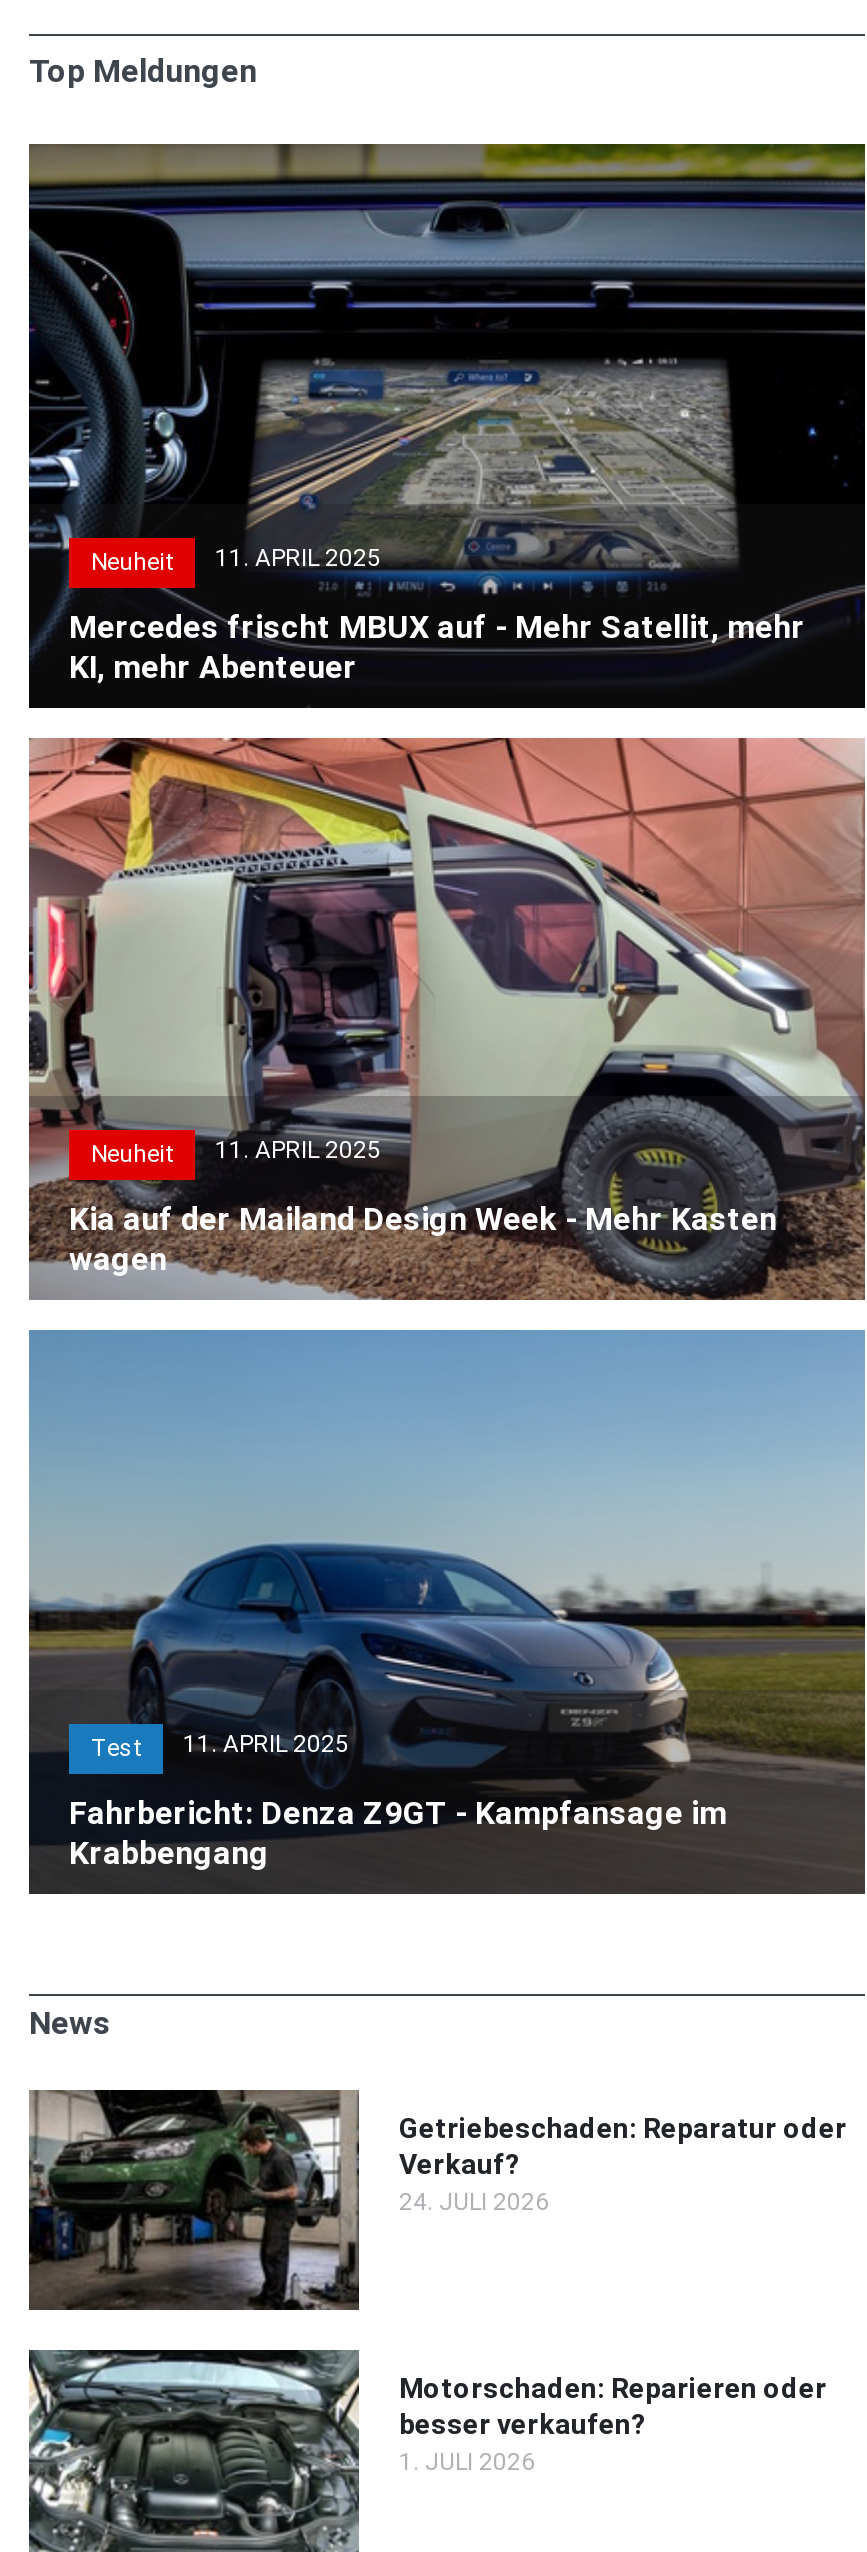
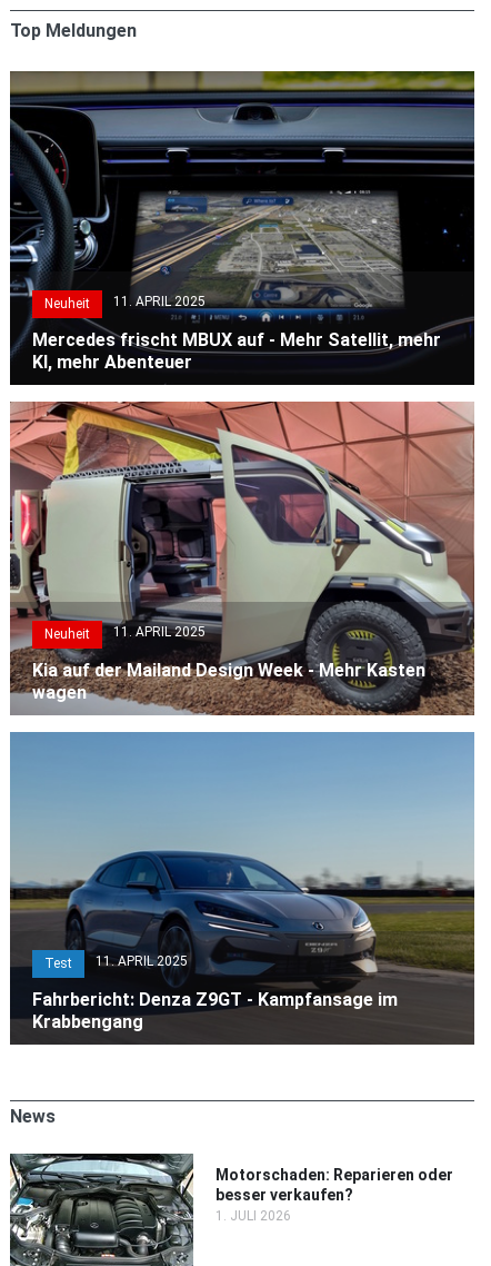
- [image]
- Getriebeschaden: Reparatur oder
- Verkauf?
- 24. JULI 2026
